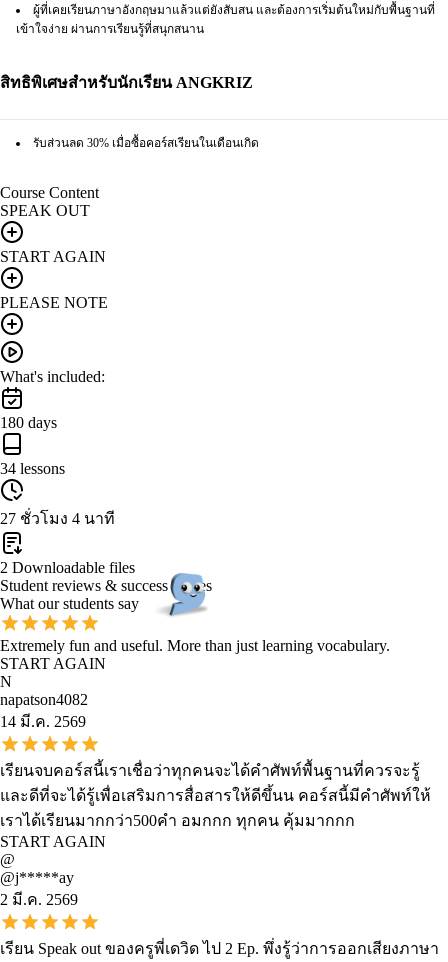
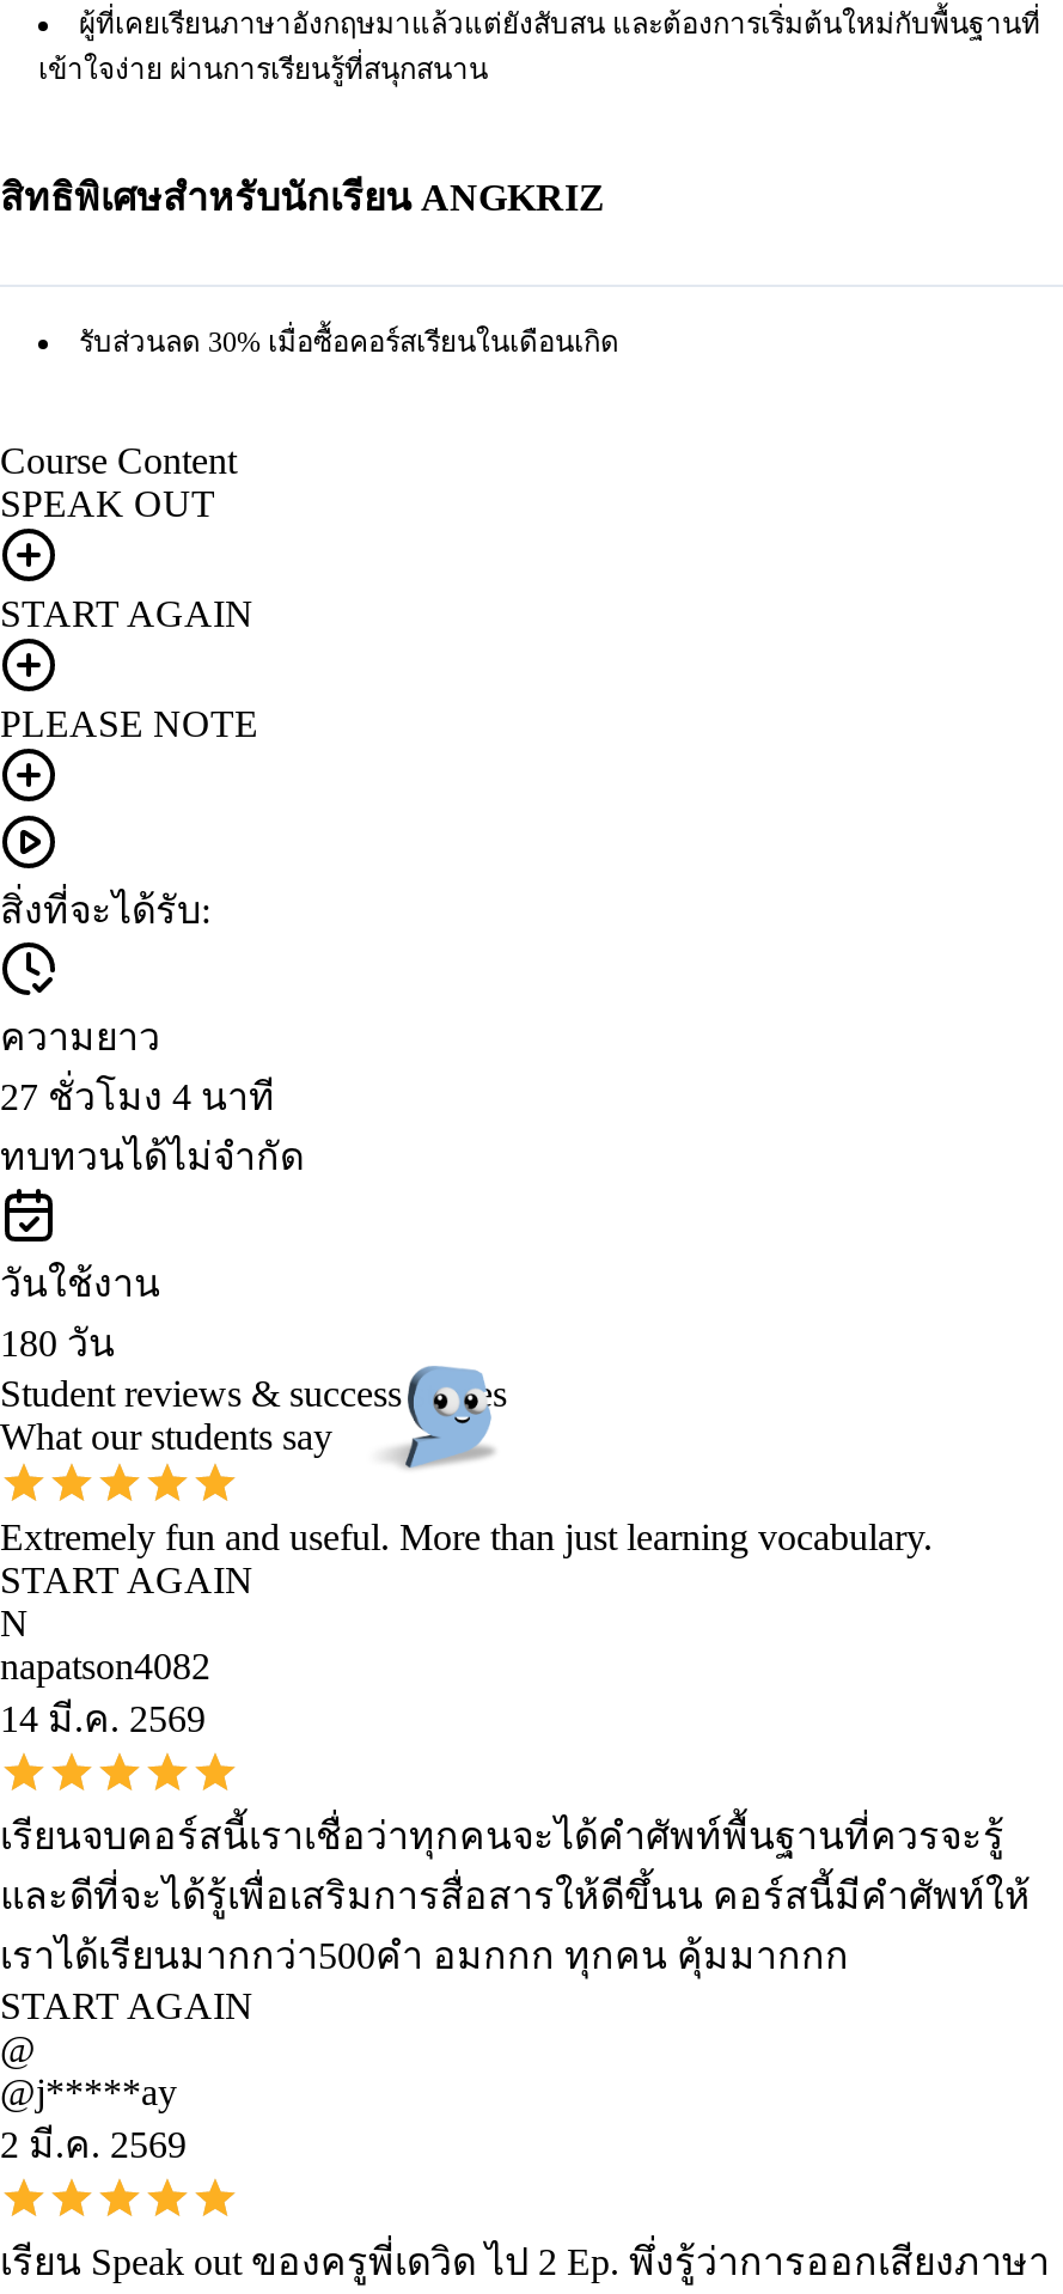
- What's included:
- 180 days
- 34 lessons
+ สิ่งที่จะได้รับ:
+ ความยาว

moved up: 27 ชั่วโมง 4 นาที

- 2 Downloadable files
+ ทบทวนได้ไม่จำกัด
+ วันใช้งาน
+ 180วัน
